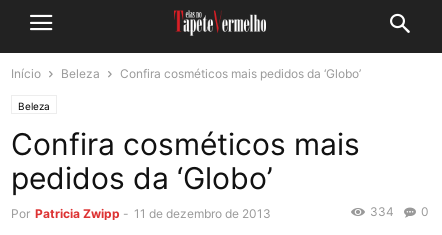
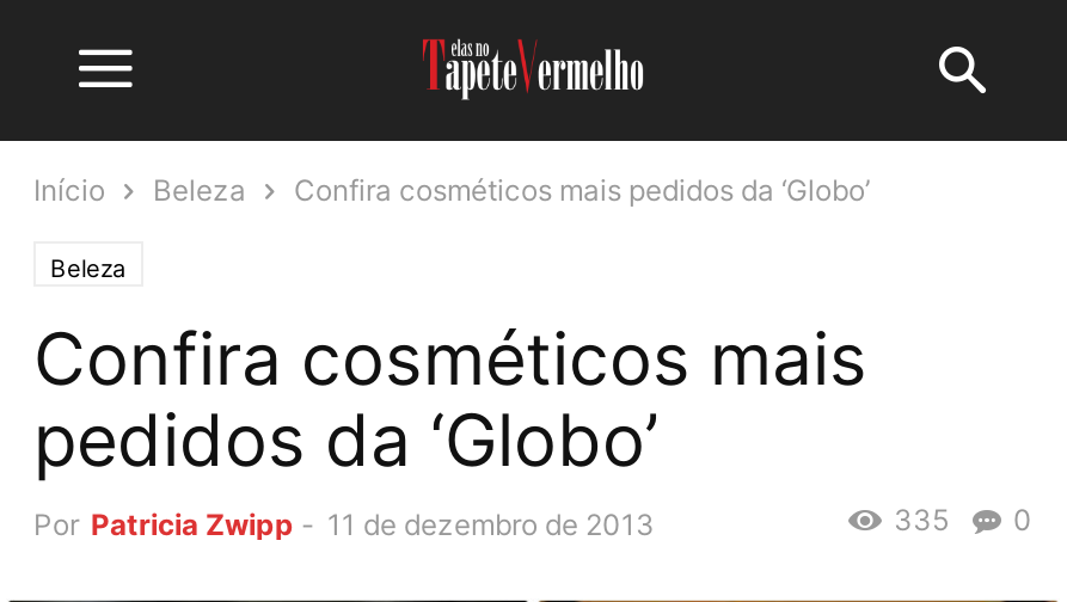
- 334 0
+ 335 0
